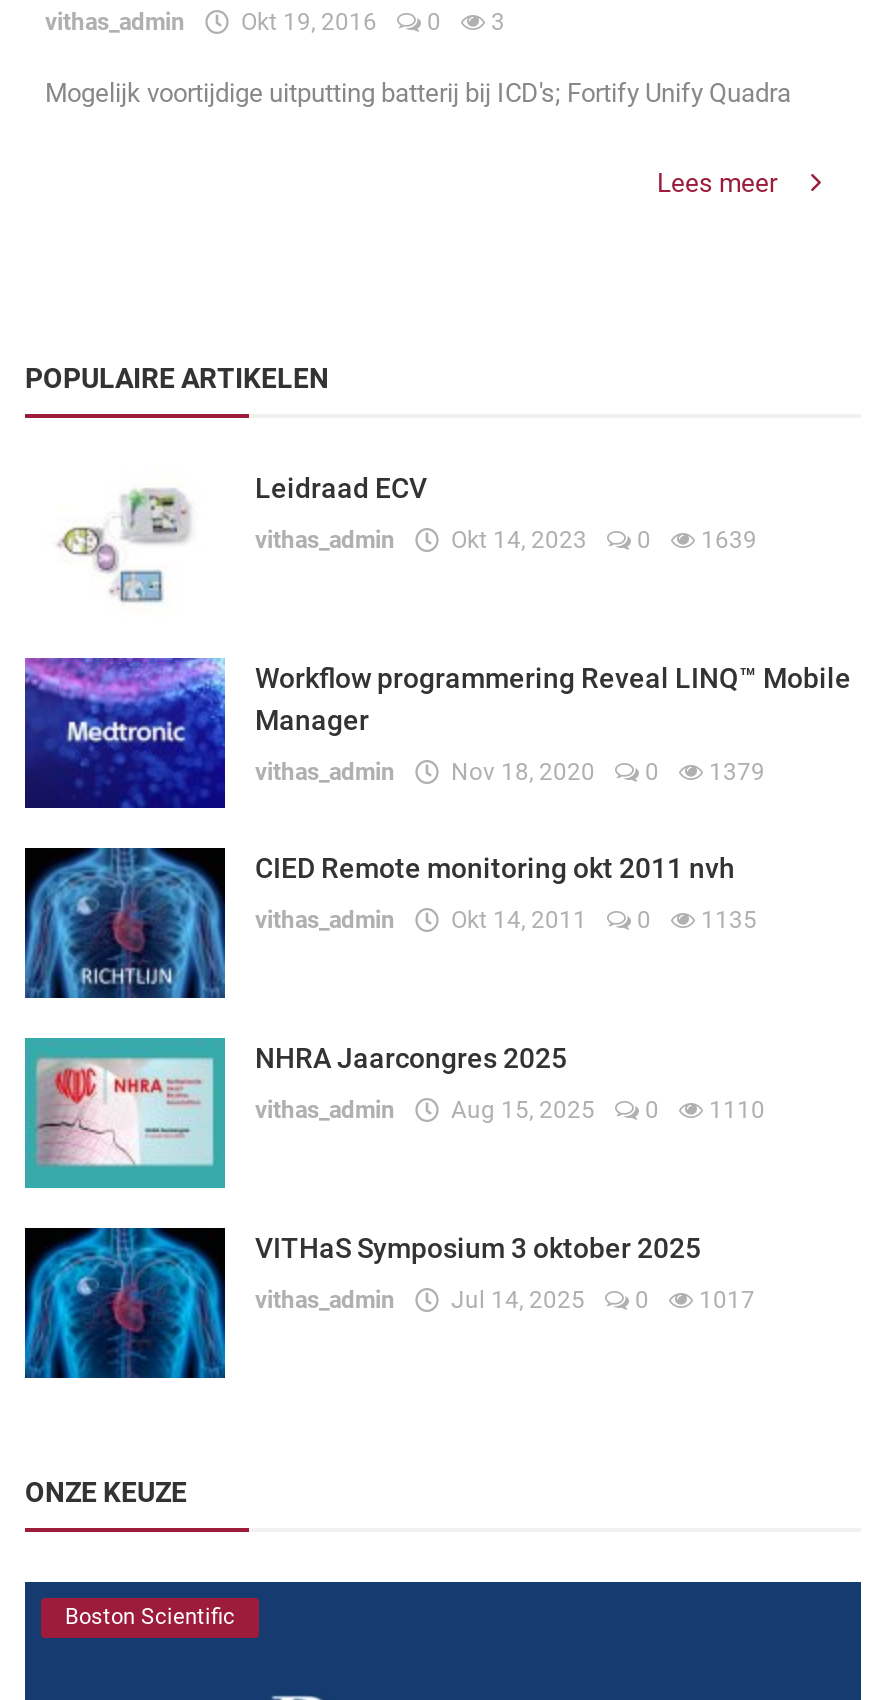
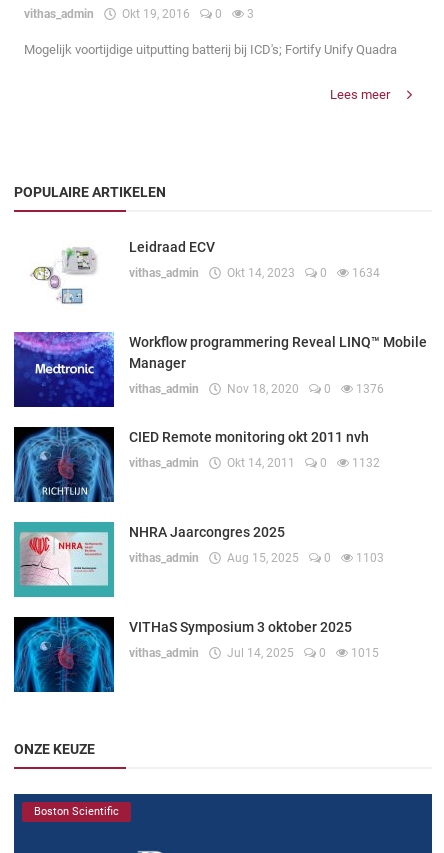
- vithas_admin Okt 14, 2023 0 1639
+ vithas_admin Okt 14, 2023 0 1634

- vithas_admin Nov 18, 2020 0 1379
+ vithas_admin Nov 18, 2020 0 1376

- vithas_admin Okt 14, 2011 0 1135
+ vithas_admin Okt 14, 2011 0 1132

- vithas_admin Aug 15, 2025 0 1110
+ vithas_admin Aug 15, 2025 0 1103

- vithas_admin Jul 14, 2025 0 1017
+ vithas_admin Jul 14, 2025 0 1015
